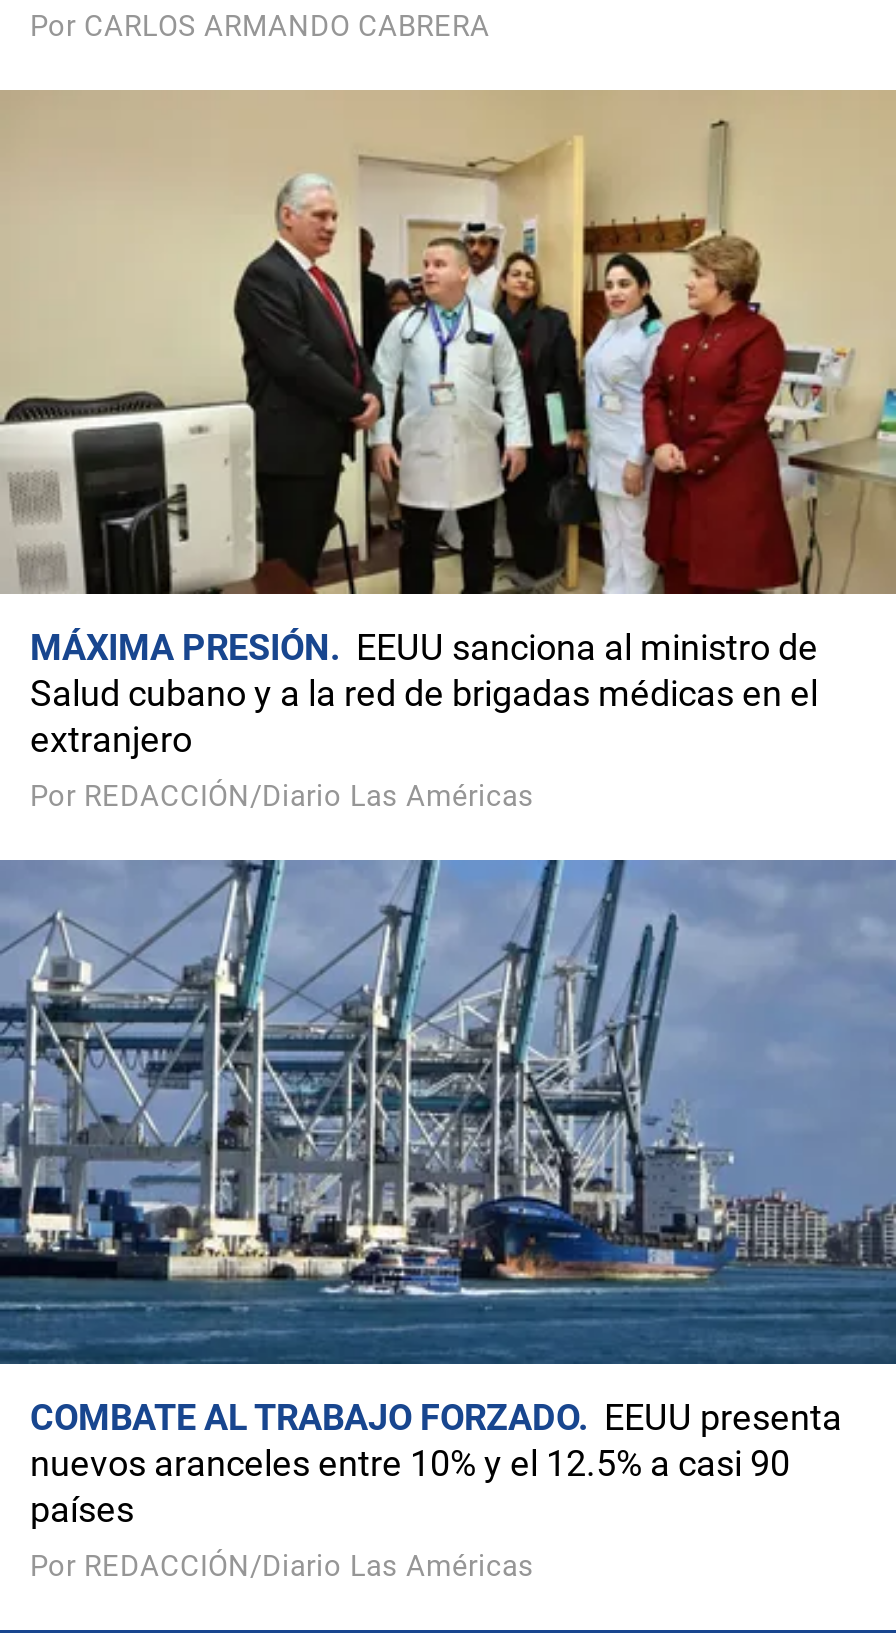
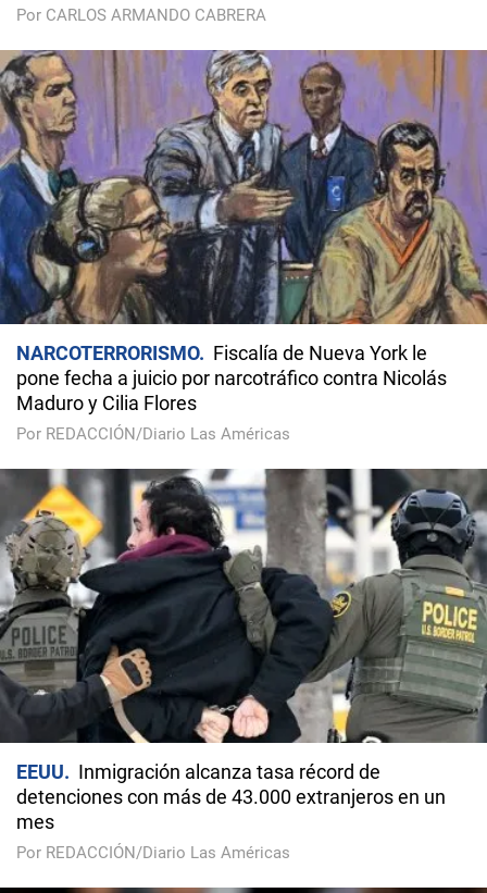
- [image]
- MÁXIMA PRESIÓN
- EEUU sanciona al ministro de
- Salud cubano y a la red de brigadas médicas en el
- extranjero
+ [image]
+ NARCOTERRORISMO
+ Fiscalía de Nueva York le
+ pone fecha a juicio por narcotráfico contra Nicolás
+ Maduro y Cilia Flores

- [image]
- COMBATE AL TRABAJO FORZADO
- EEUU presenta
- nuevos aranceles entre 10% y el 12.5% a casi 90
- países
+ [image]
+ EEUU
+ Inmigración alcanza tasa récord de
+ detenciones con más de 43.000 extranjeros en un
+ mes
